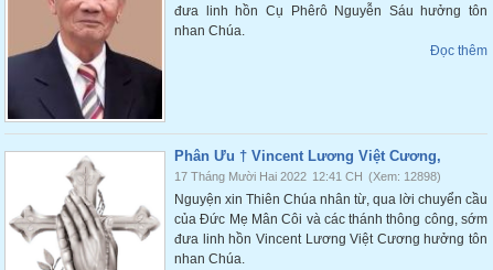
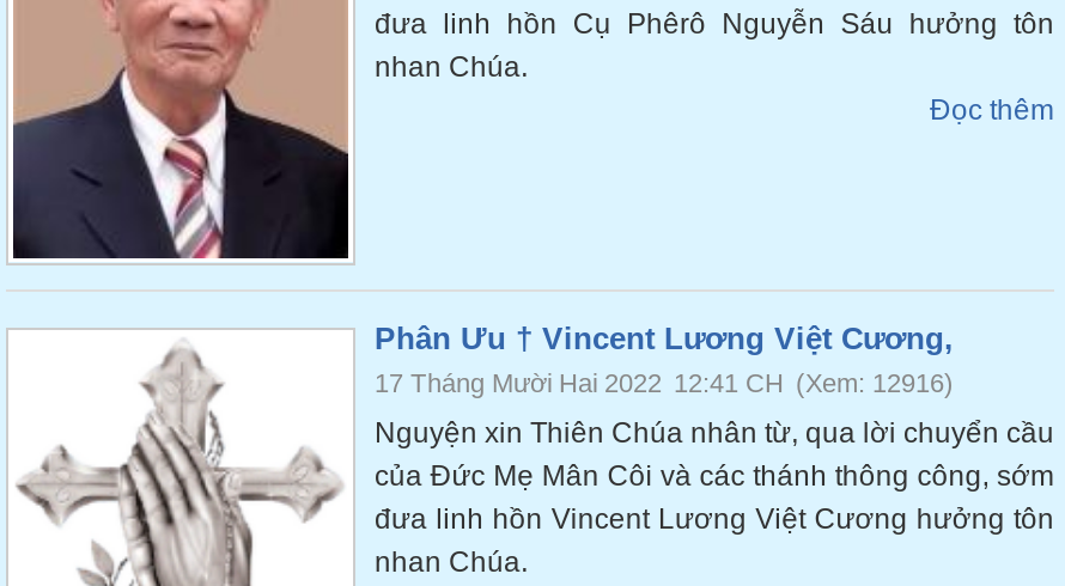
- 17 Tháng Mười Hai 2022 12:41 CH (Xem: 12898)
+ 17 Tháng Mười Hai 2022 12:41 CH (Xem: 12916)
